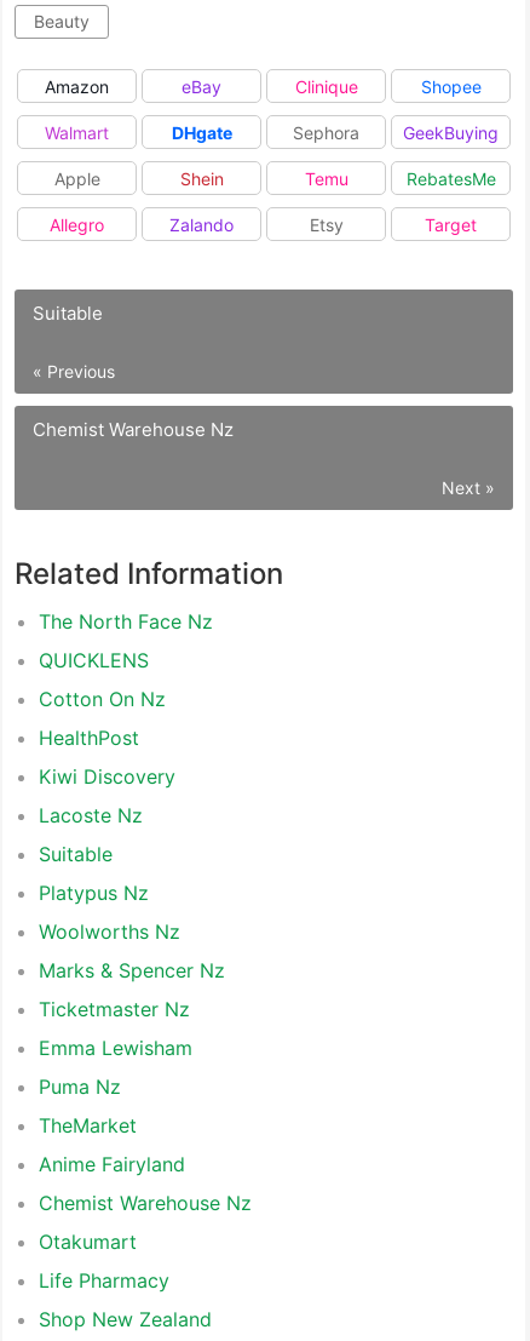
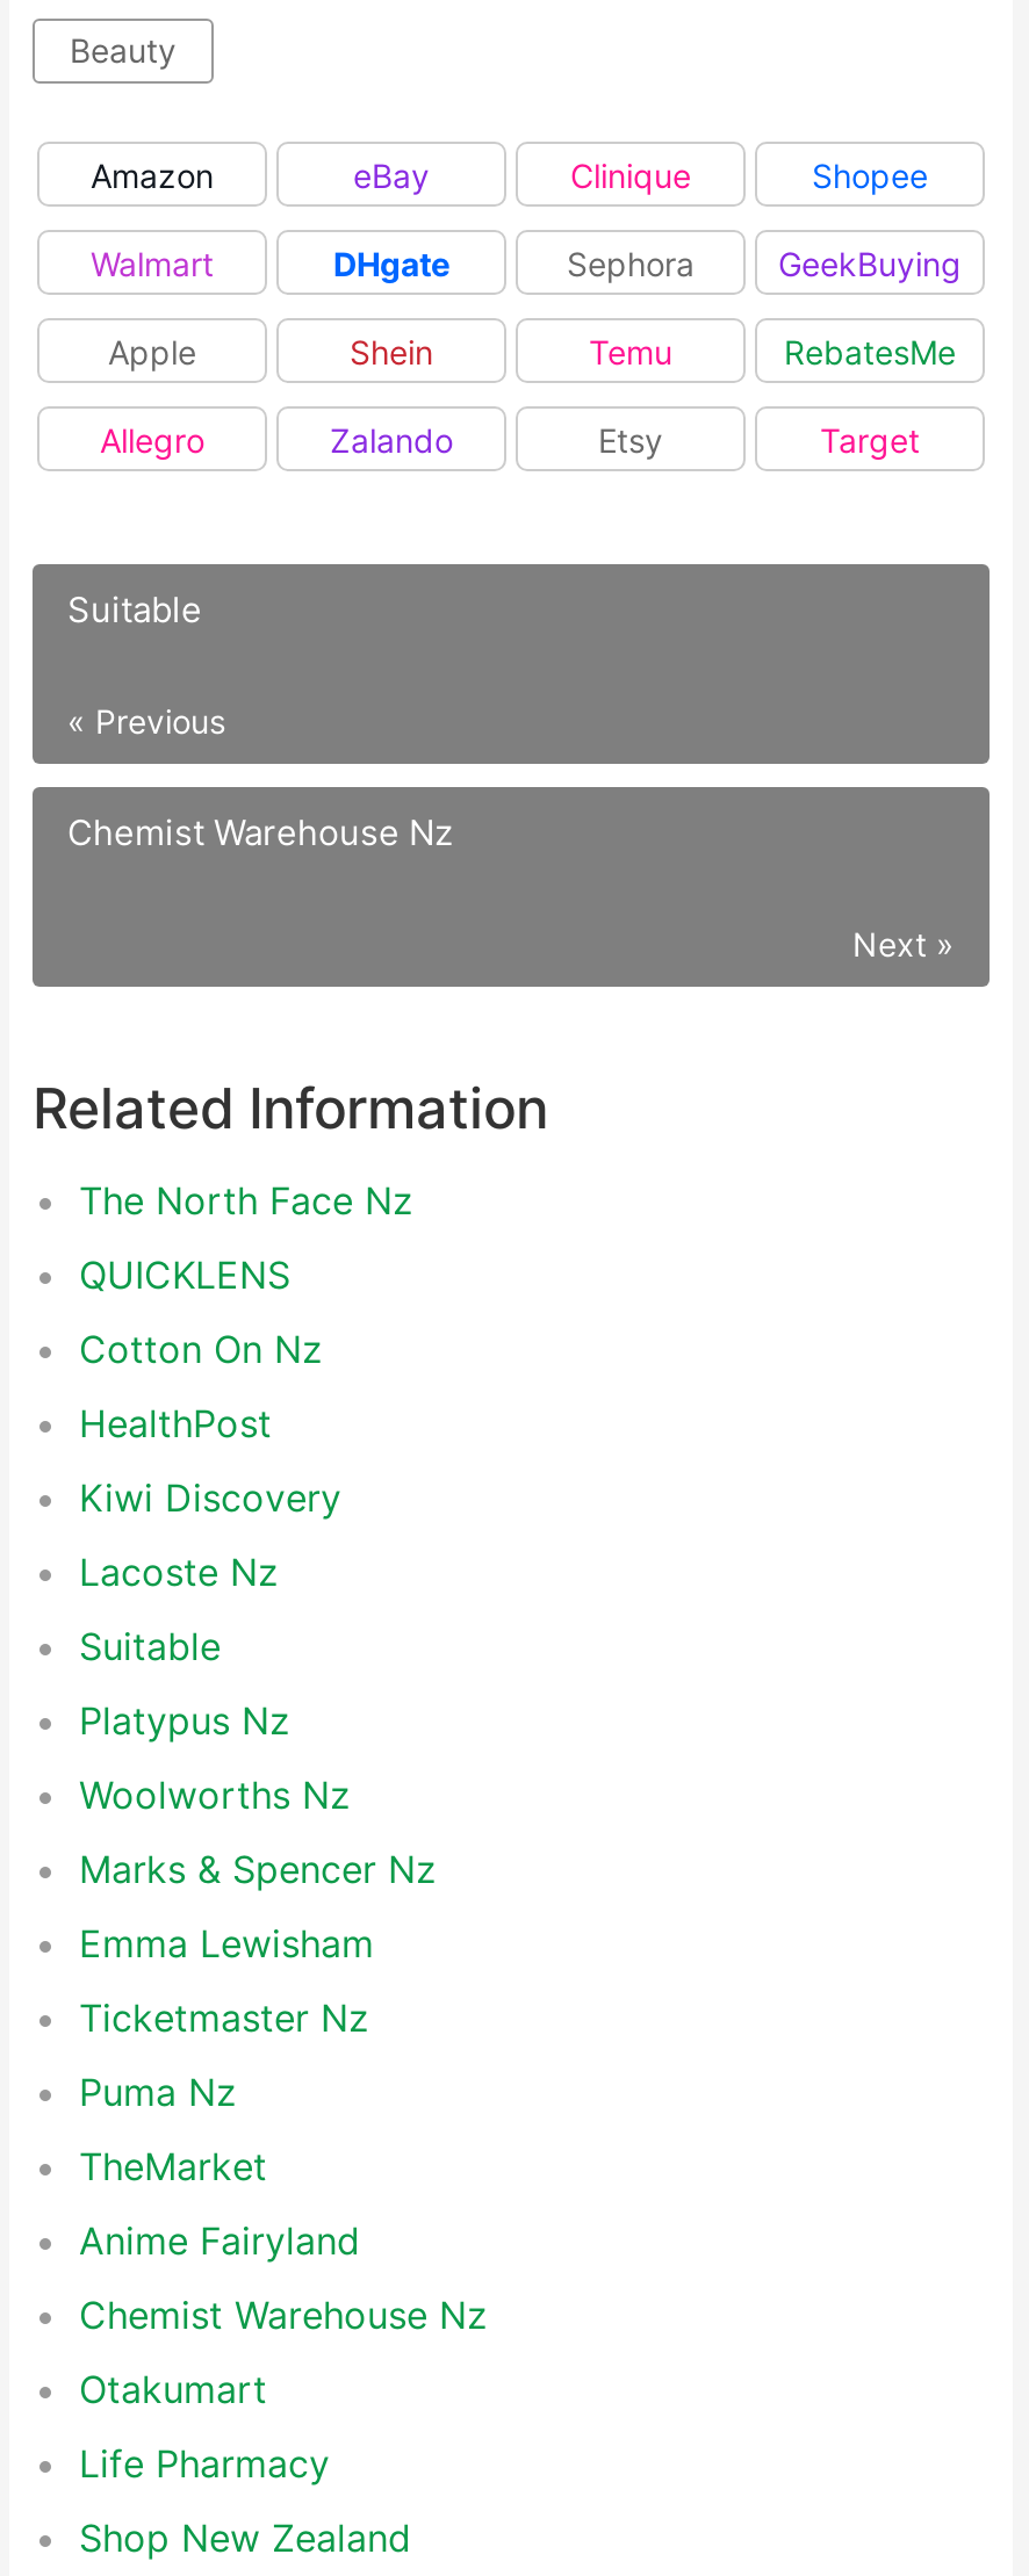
moved down: Ticketmaster Nz

moved up: Emma Lewisham
